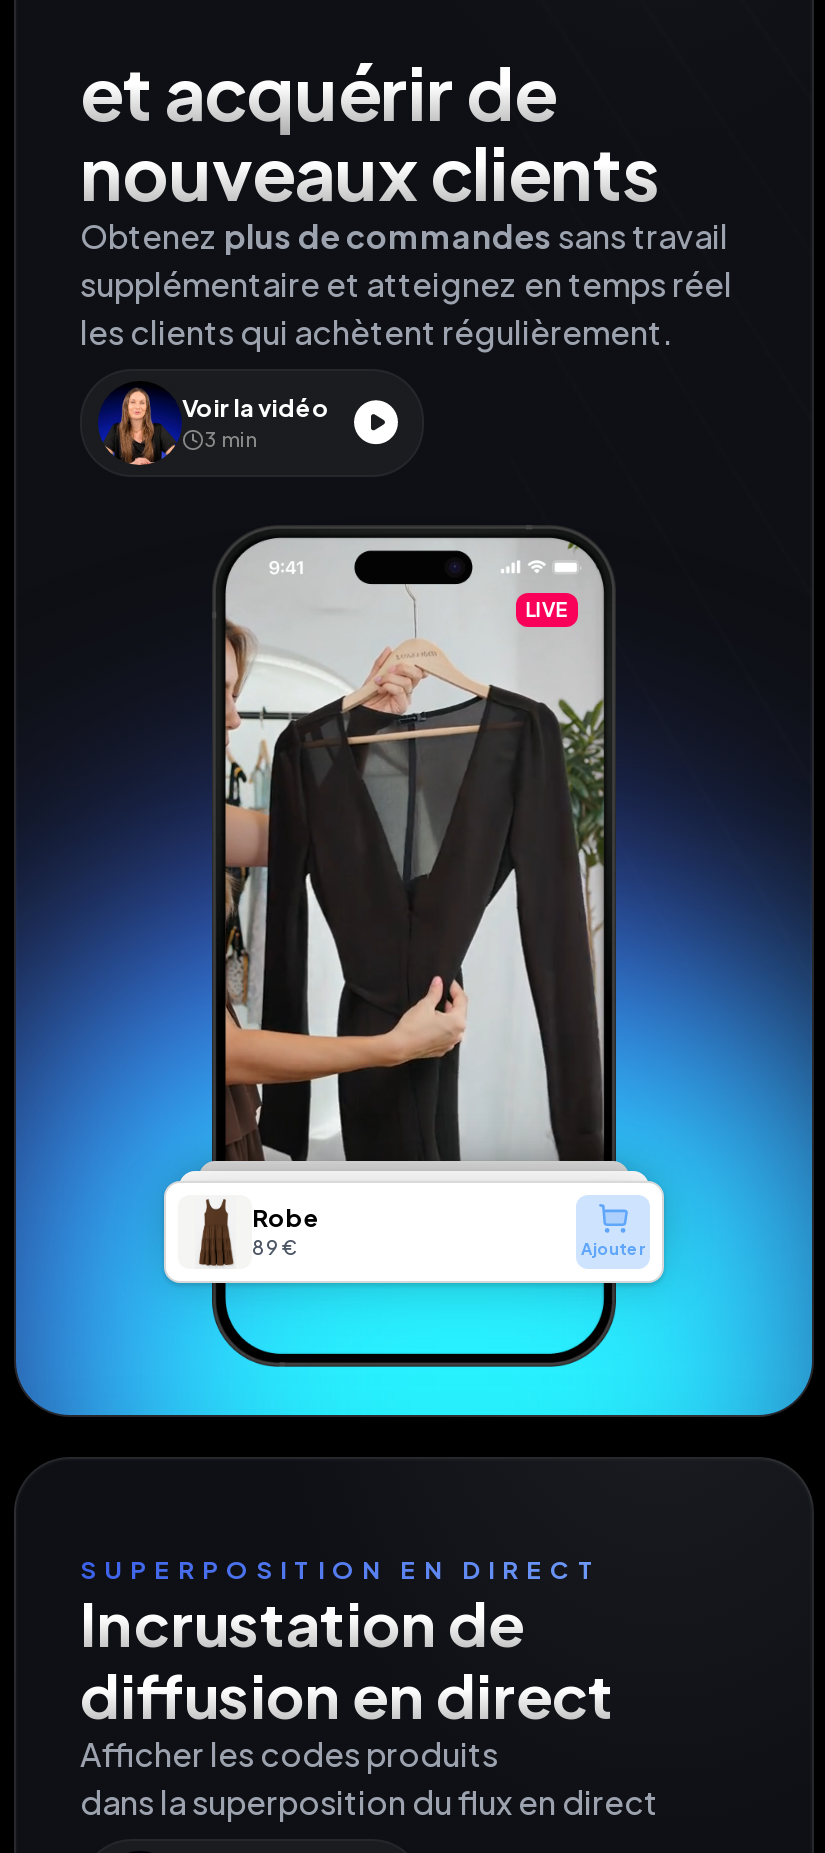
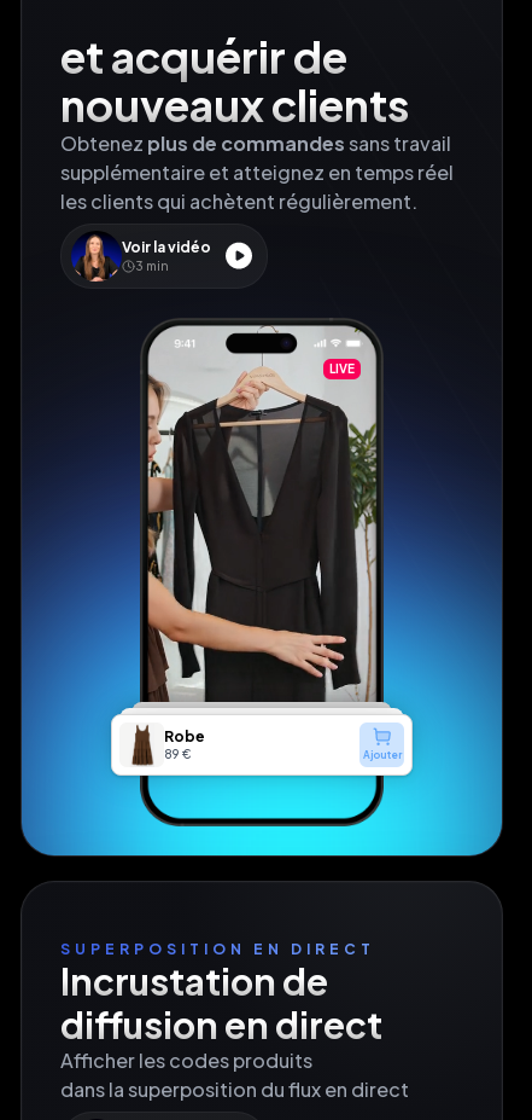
- [image]
+ [image]
